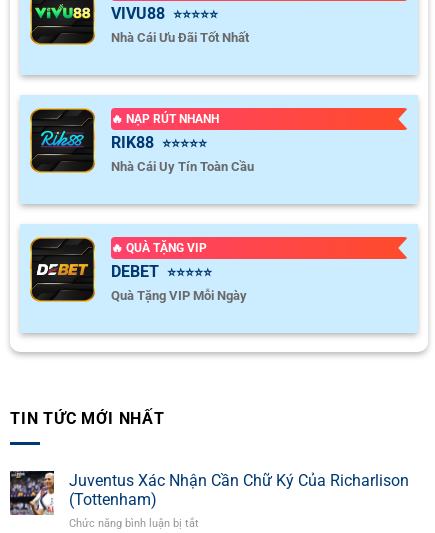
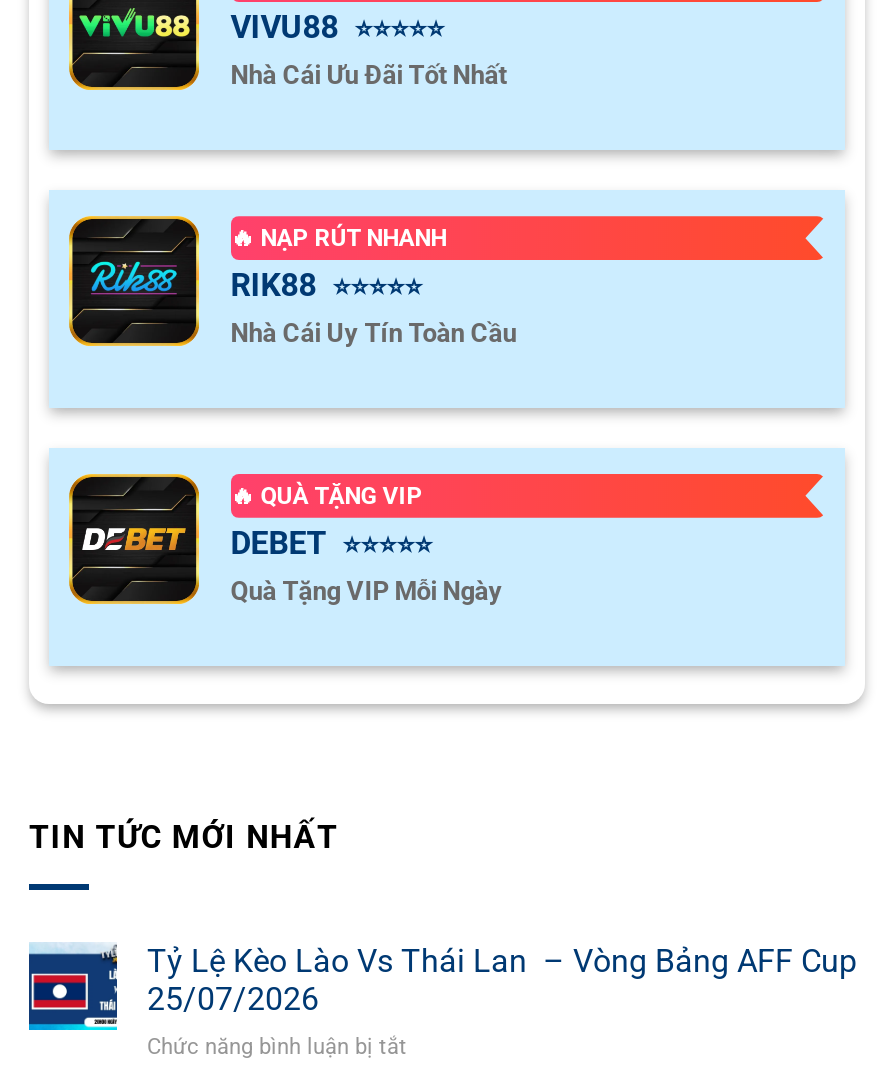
- [image]
- Juventus Xác Nhận Cần Chữ Ký Của Richarlison
- (Tottenham)
+ [image]
+ Tỷ Lệ Kèo Lào Vs Thái Lan – Vòng Bảng AFF Cup
+ 25/07/2026
